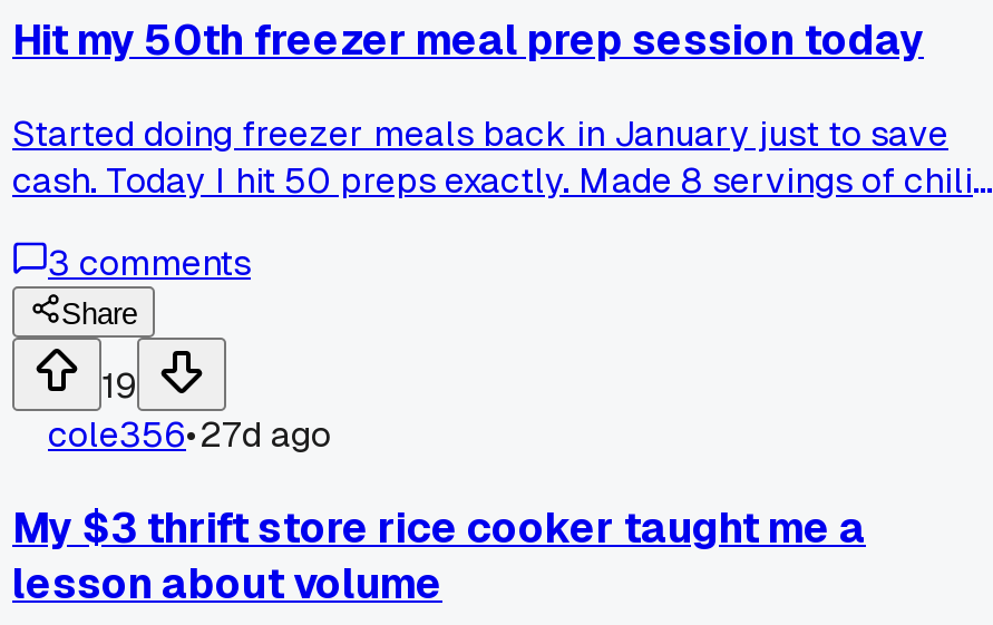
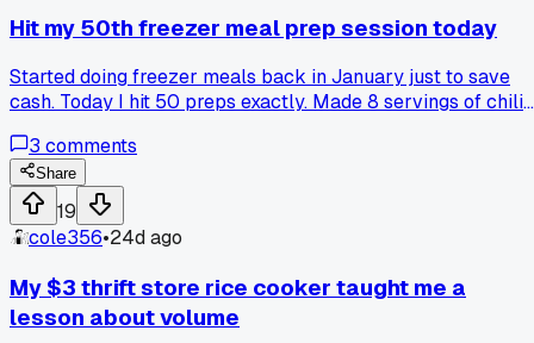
- cole356•27d ago
+ cole356•24d ago
